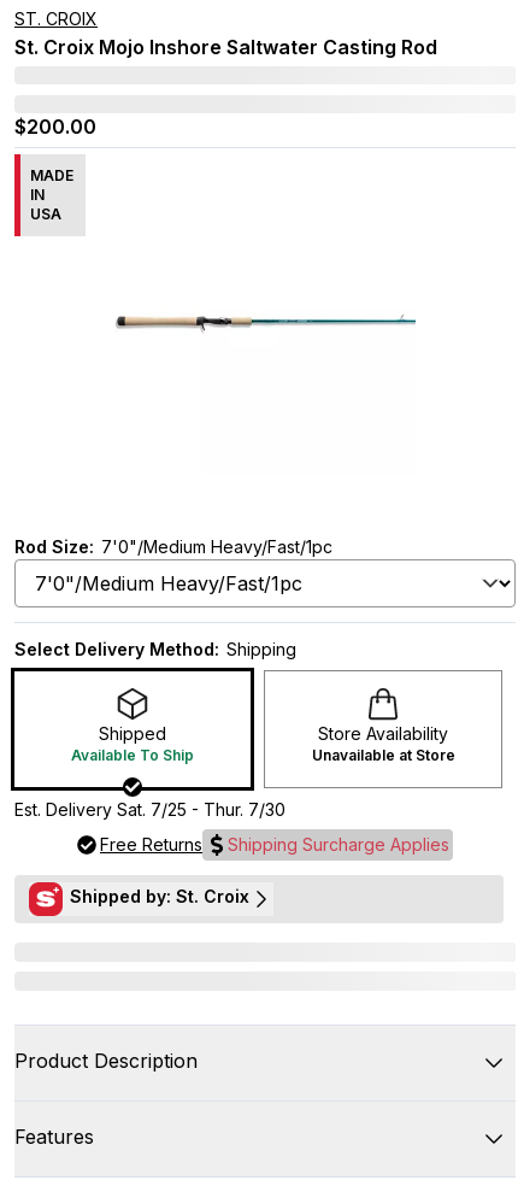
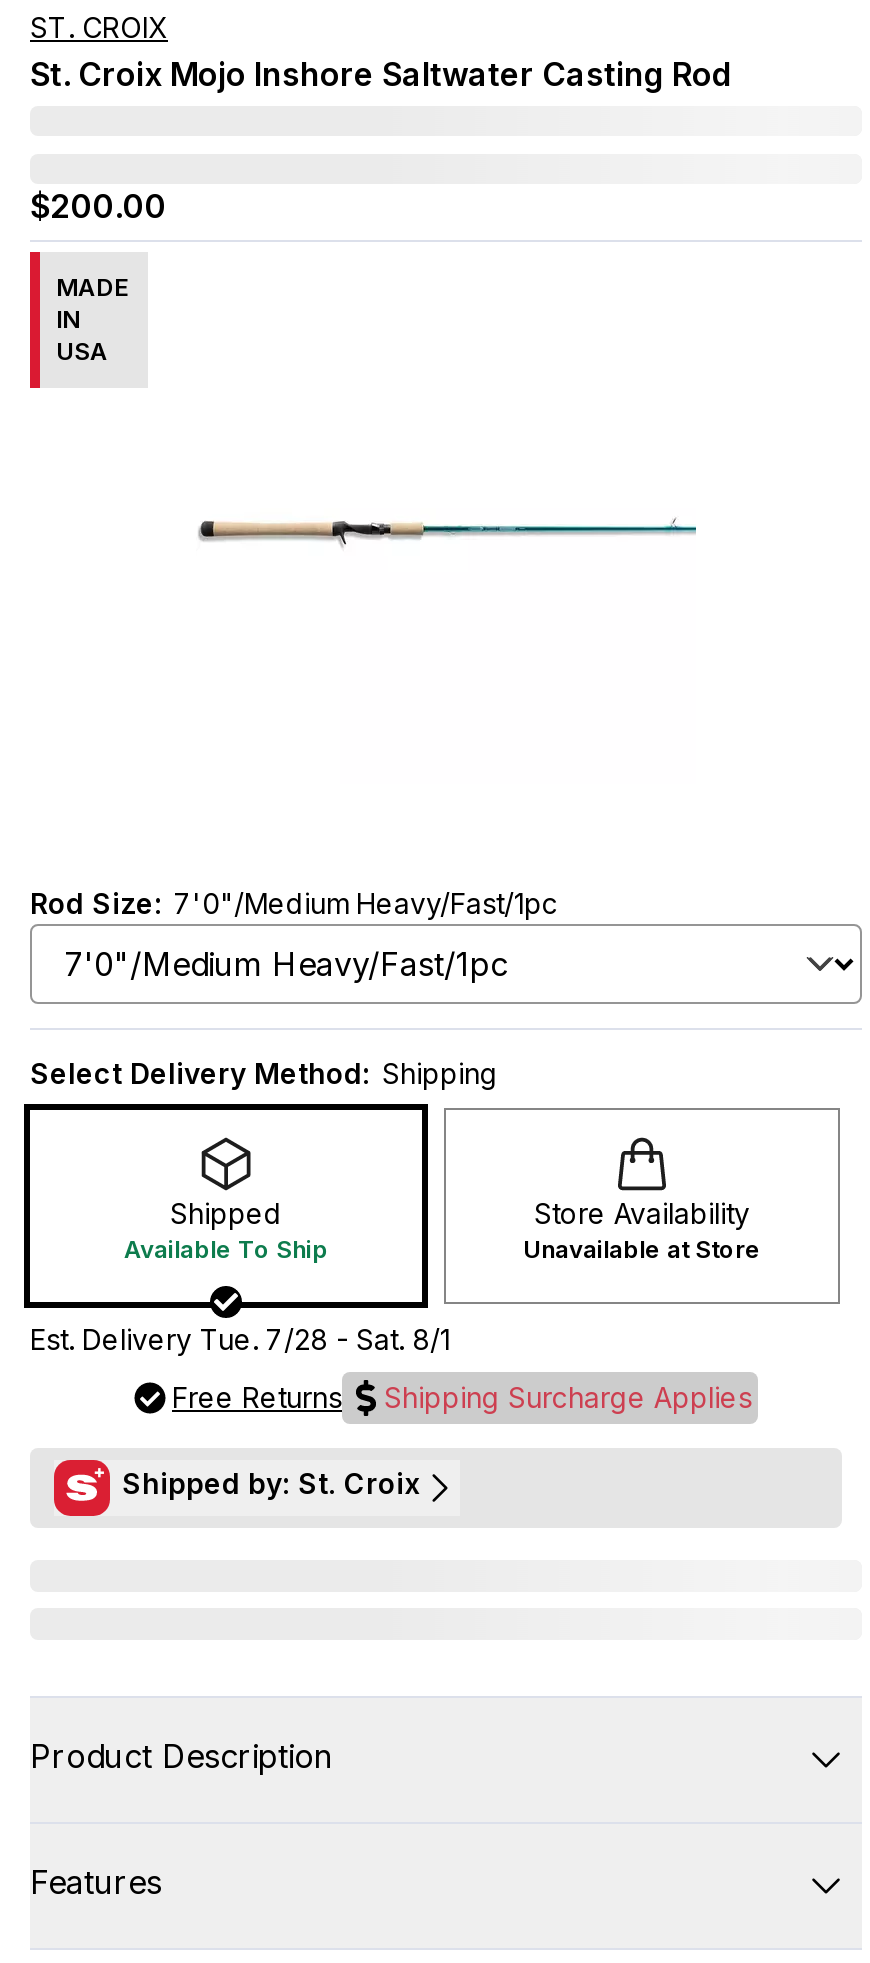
- Est. Delivery Sat. 7/25 - Thur. 7/30
+ Est. Delivery Tue. 7/28 - Sat. 8/1
